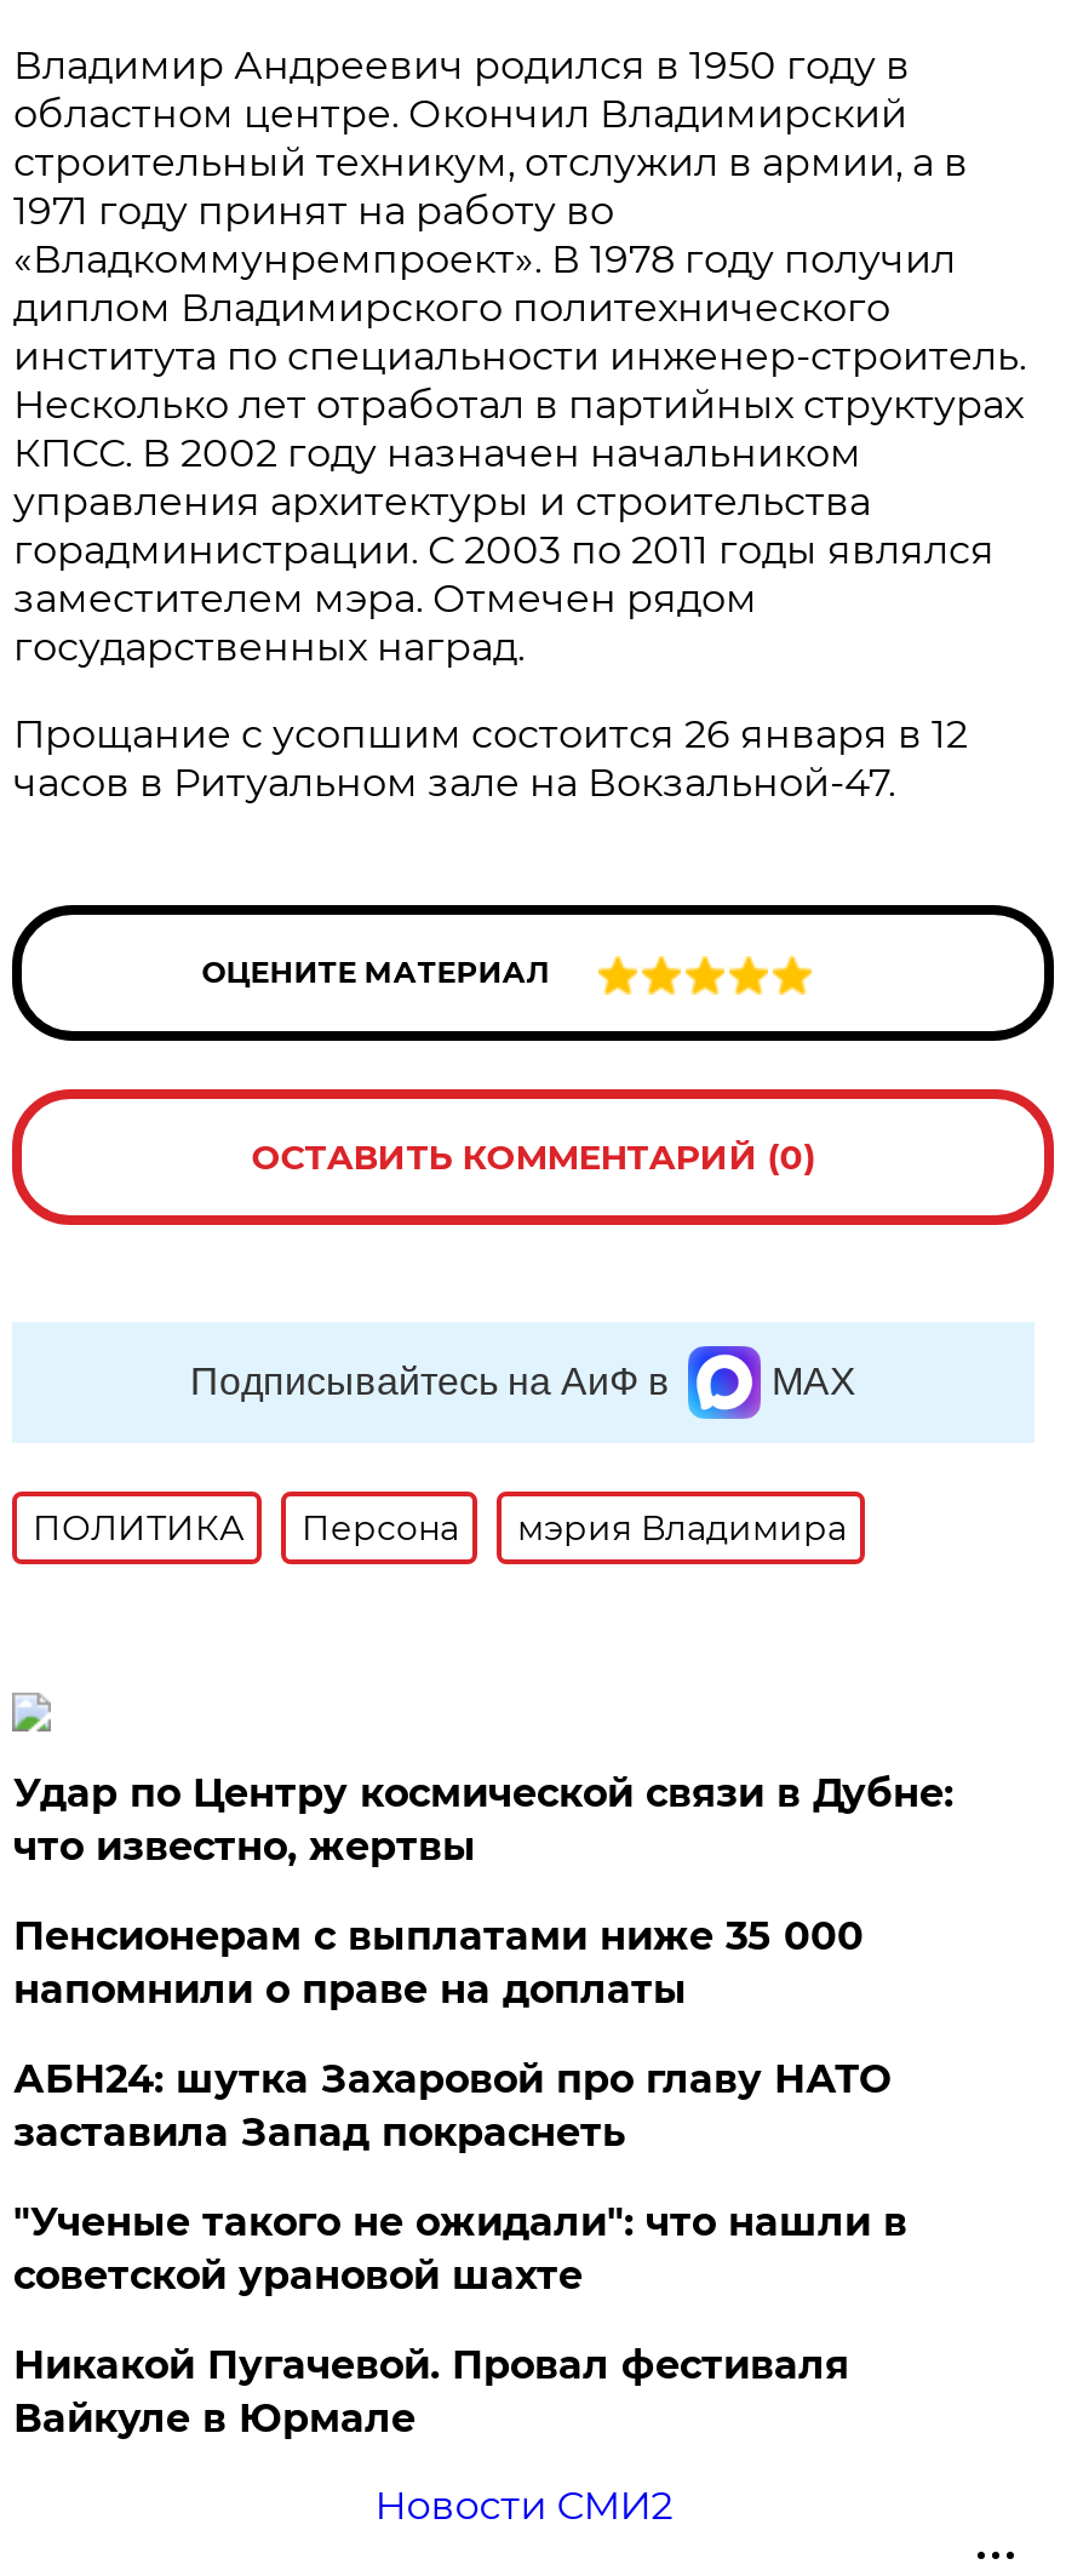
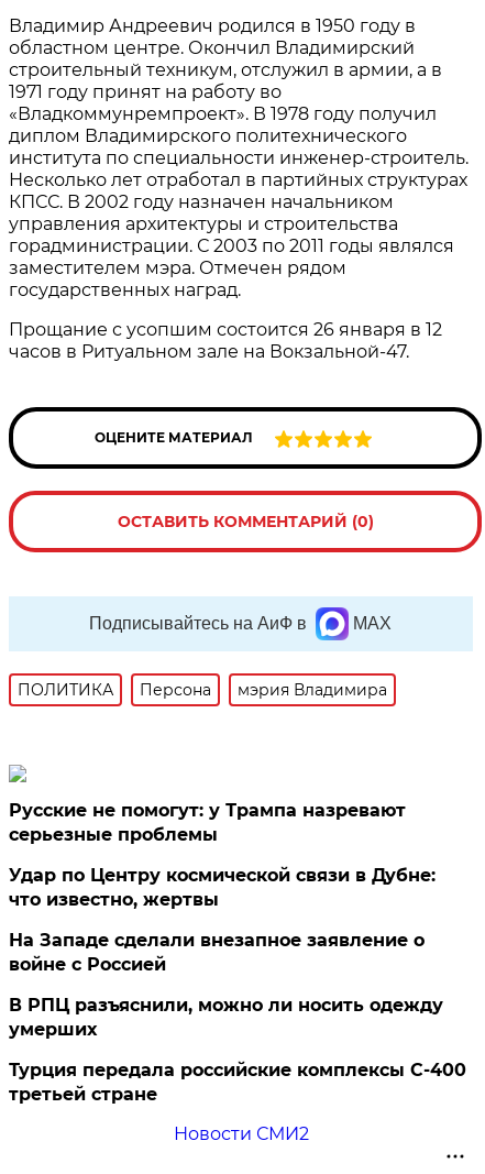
+ Русские не помогут: у Трампа назревают
+ серьезные проблемы

moved down: Удар по Центру космической связи в Дубне: | что известно, жертвы

- Пенсионерам с выплатами ниже 35 000
- напомнили о праве на доплаты
- АБН24: шутка Захаровой про главу НАТО
- заставила Запад покраснеть
- "Ученые такого не ожидали": что нашли в
- советской урановой шахте
- Никакой Пугачевой. Провал фестиваля
- Вайкуле в Юрмале
+ На Западе сделали внезапное заявление о
+ войне с Россией
+ В РПЦ разъяснили, можно ли носить одежду
+ умерших
+ Турция передала российские комплексы С-400
+ третьей стране
